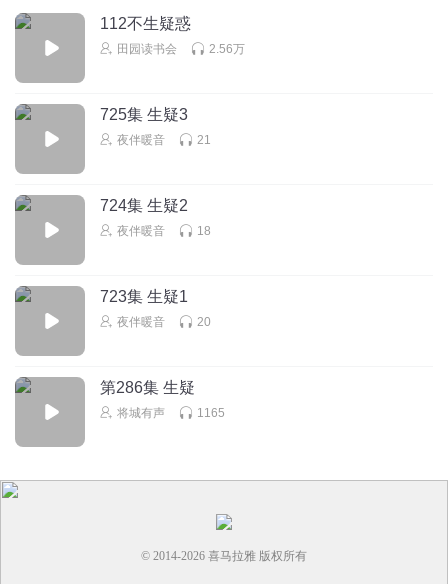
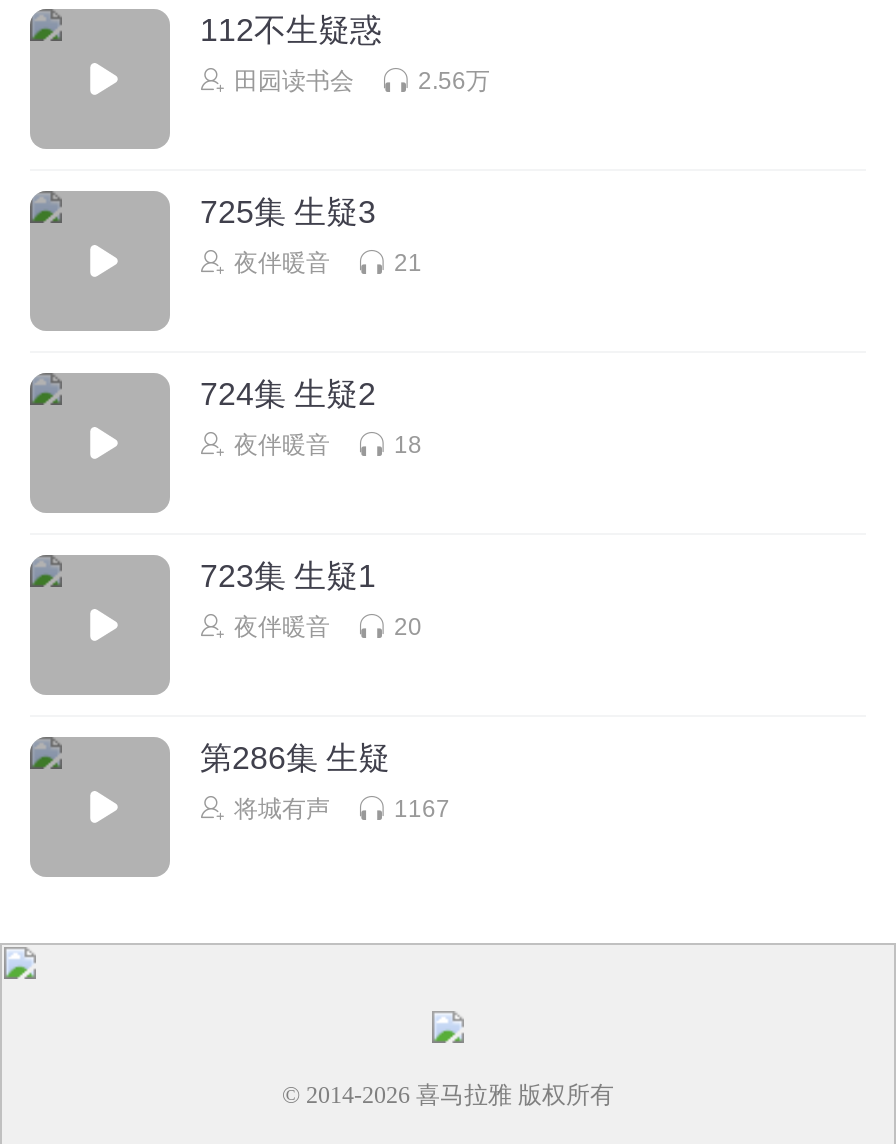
- 1165
+ 1167
